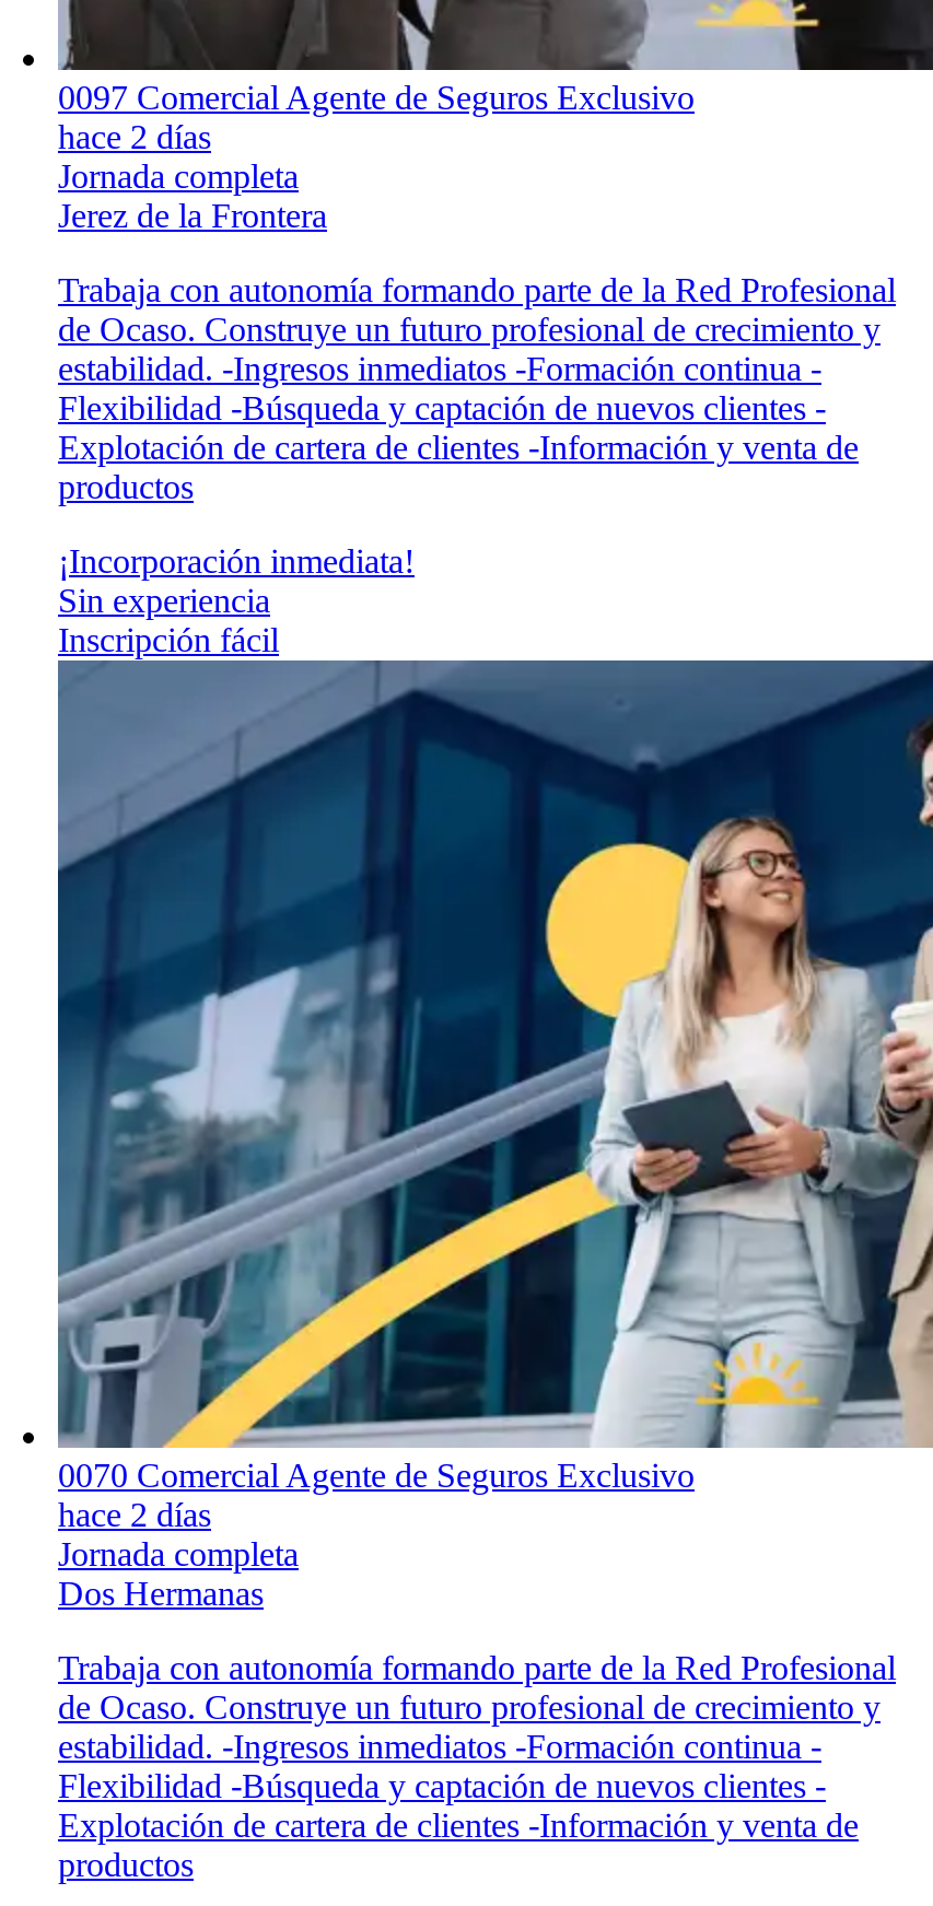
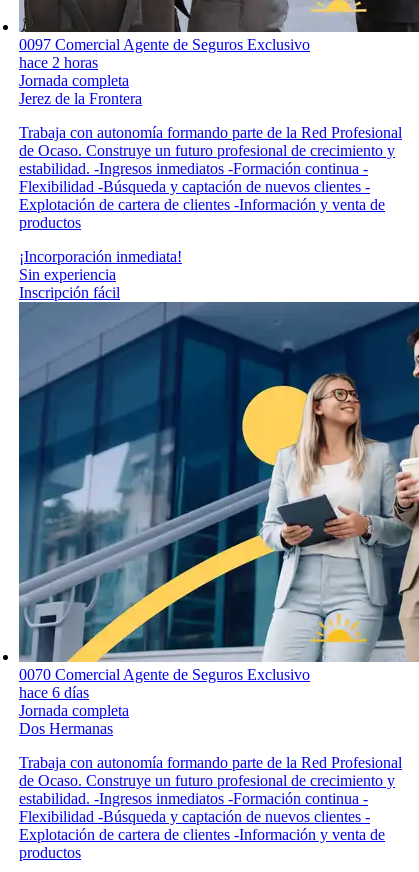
- hace 2 días
+ hace 2 horas

- hace 2 días
+ hace 6 días
